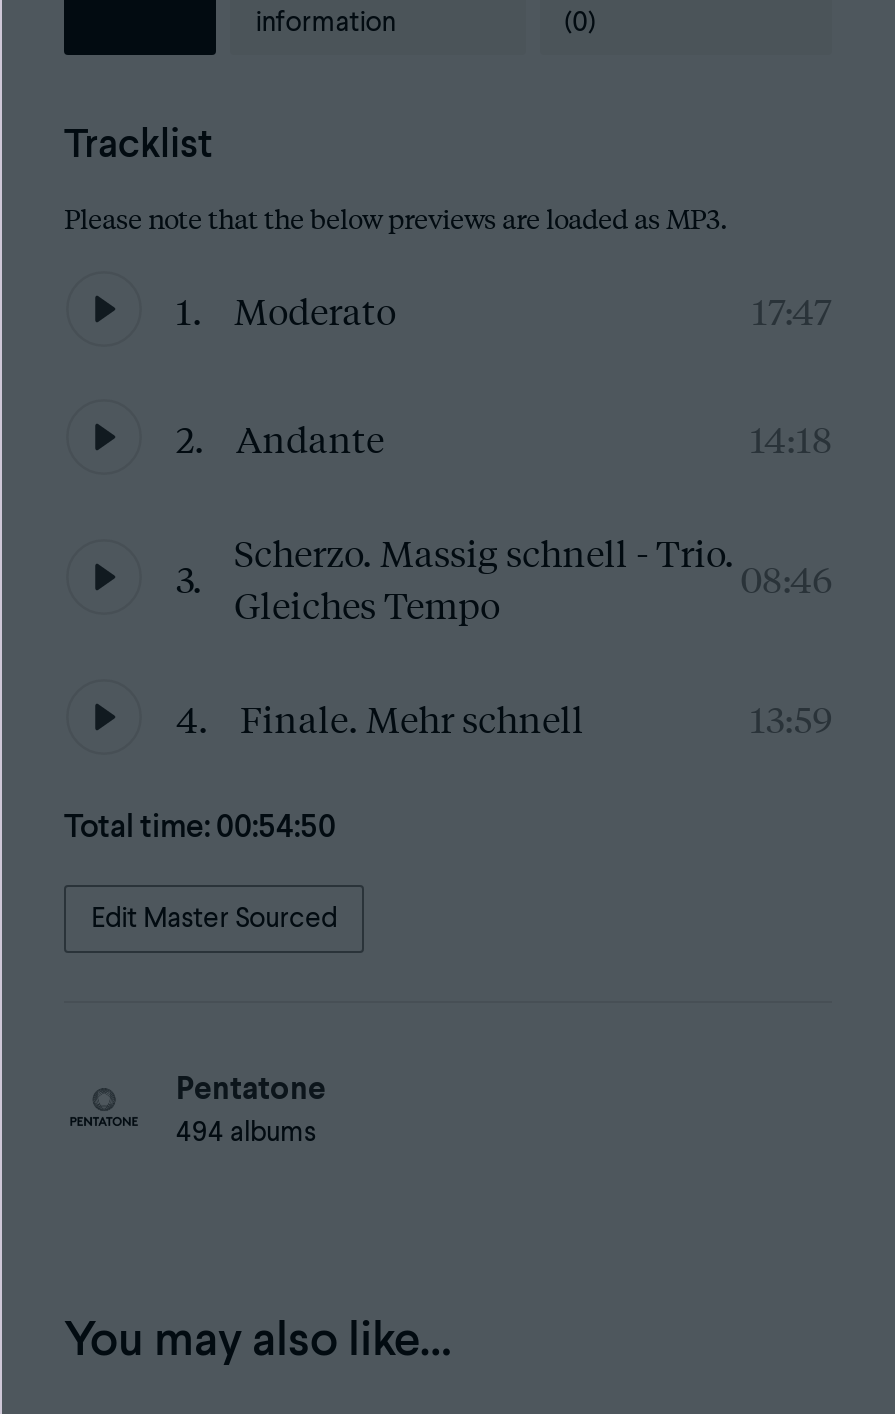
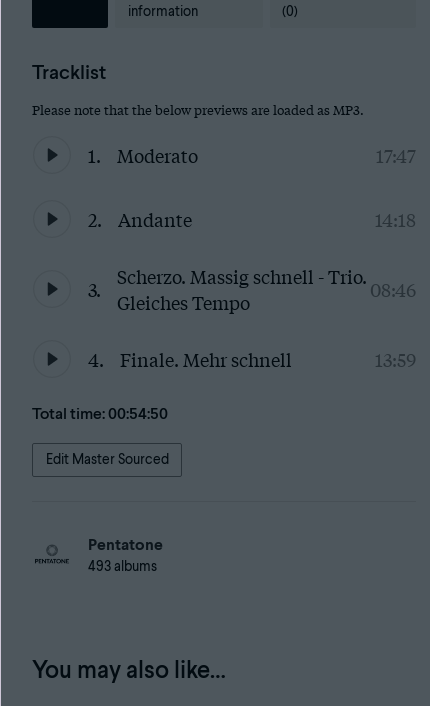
- 494 albums
+ 493 albums
